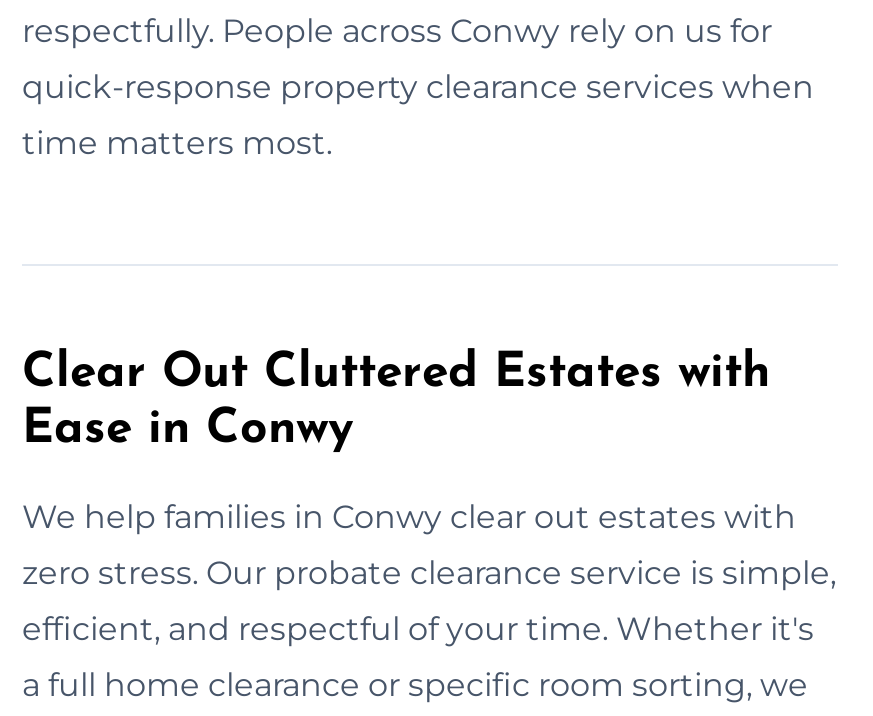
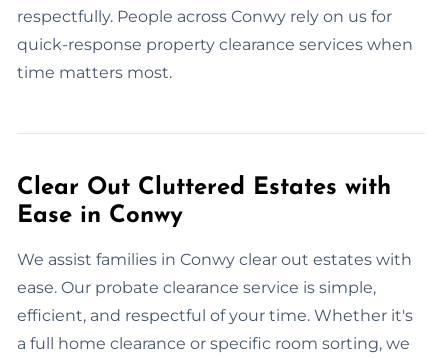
- We help families in Conwy clear out estates with
+ We assist families in Conwy clear out estates with

- zero stress. Our probate clearance service is simple,
+ ease. Our probate clearance service is simple,
